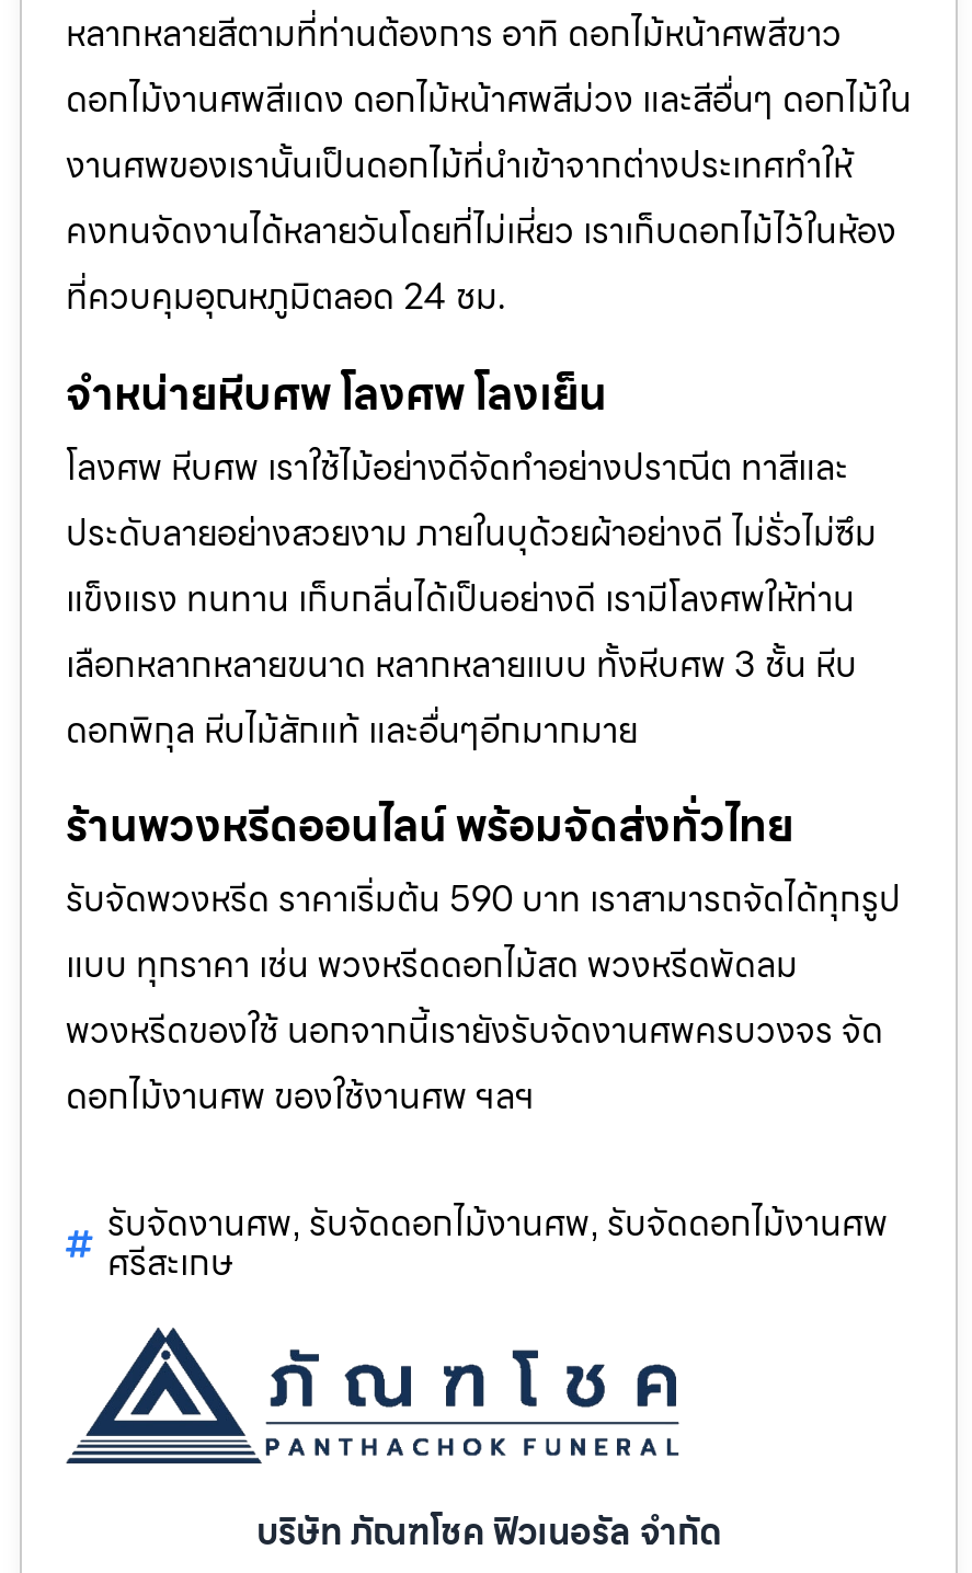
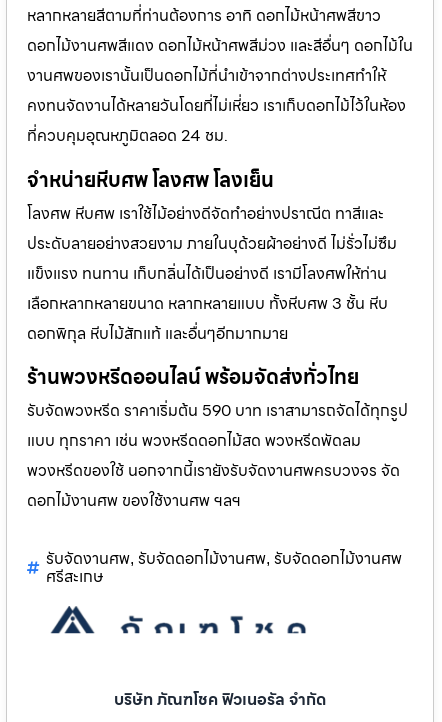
- [image]
